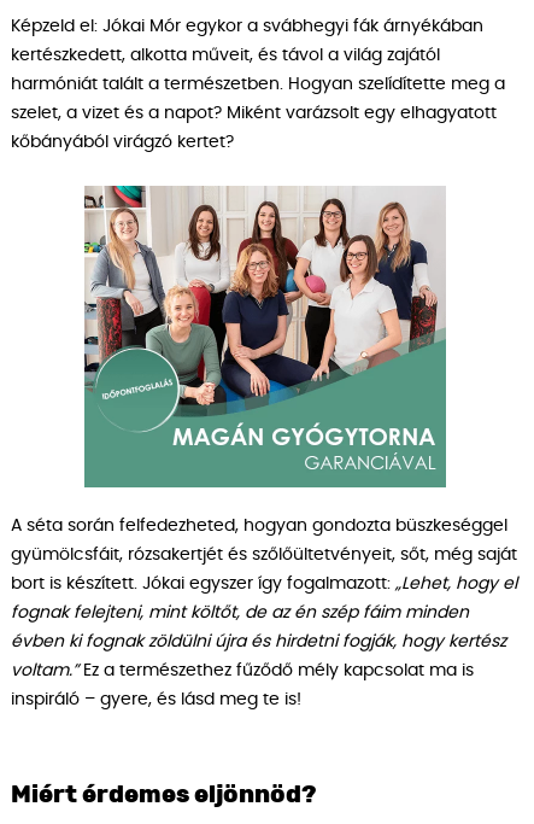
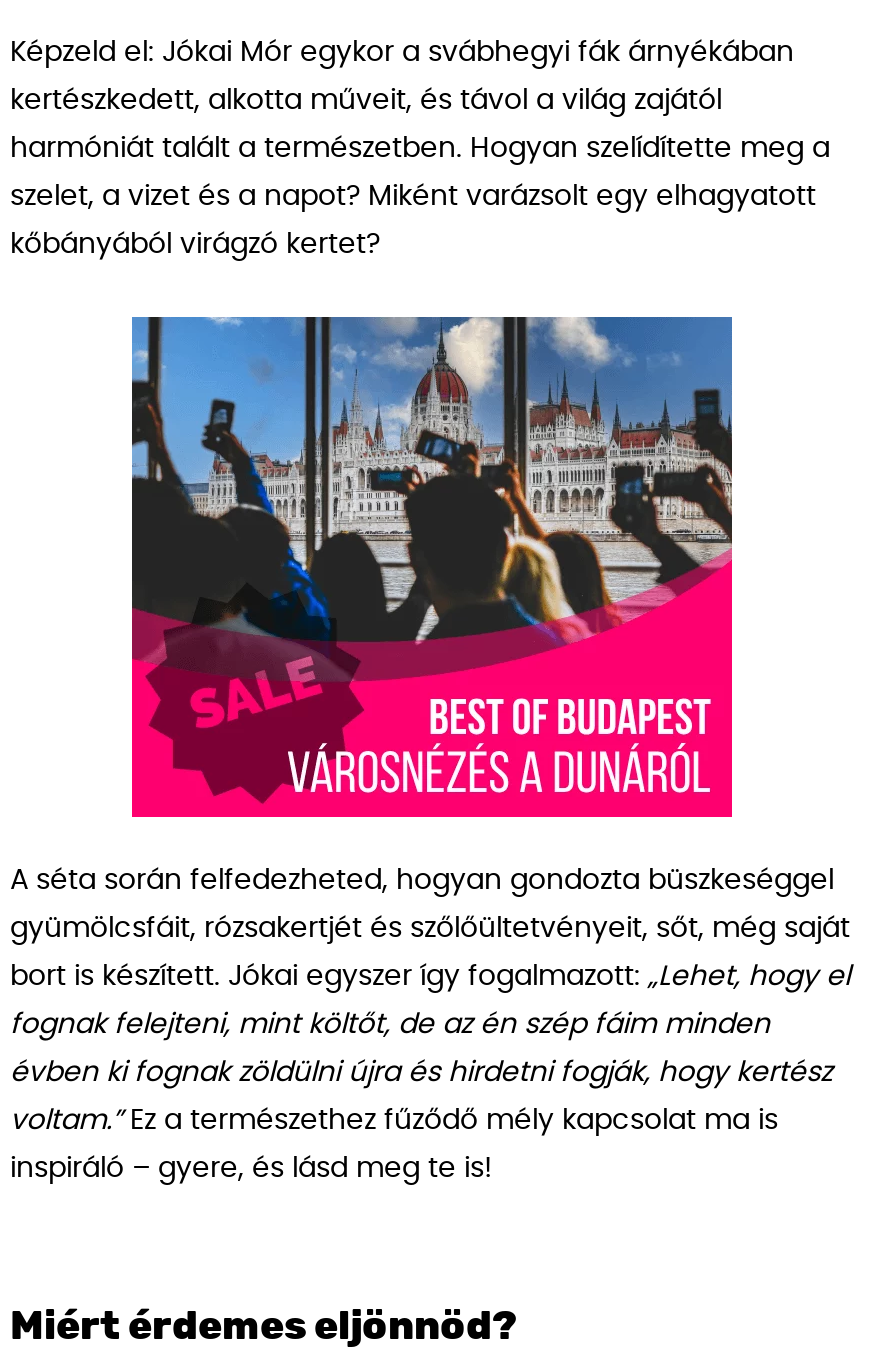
- [image]
+ [image]
